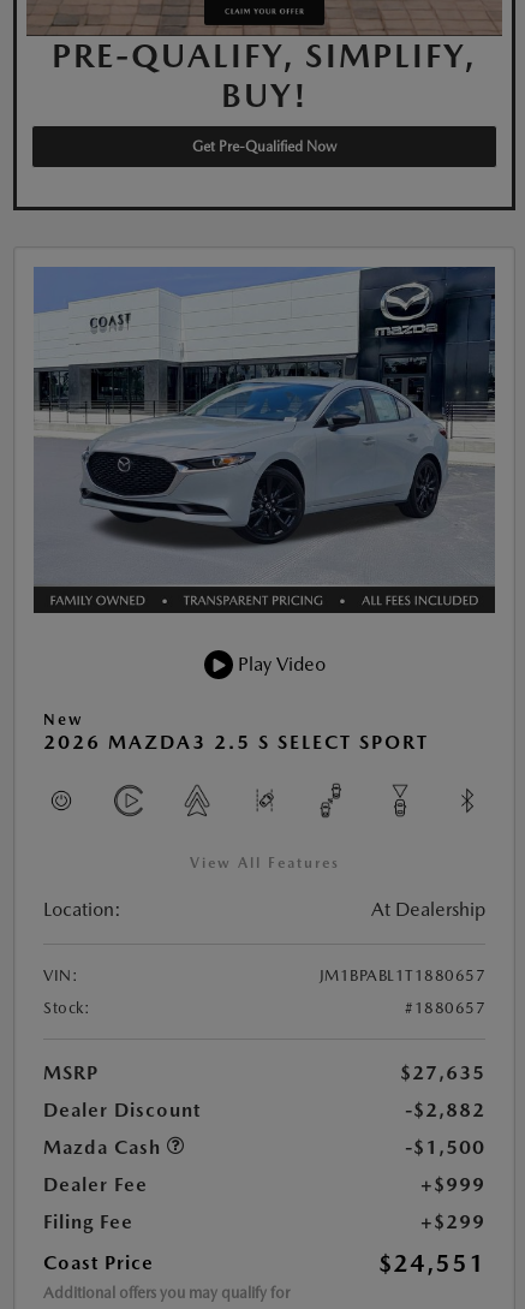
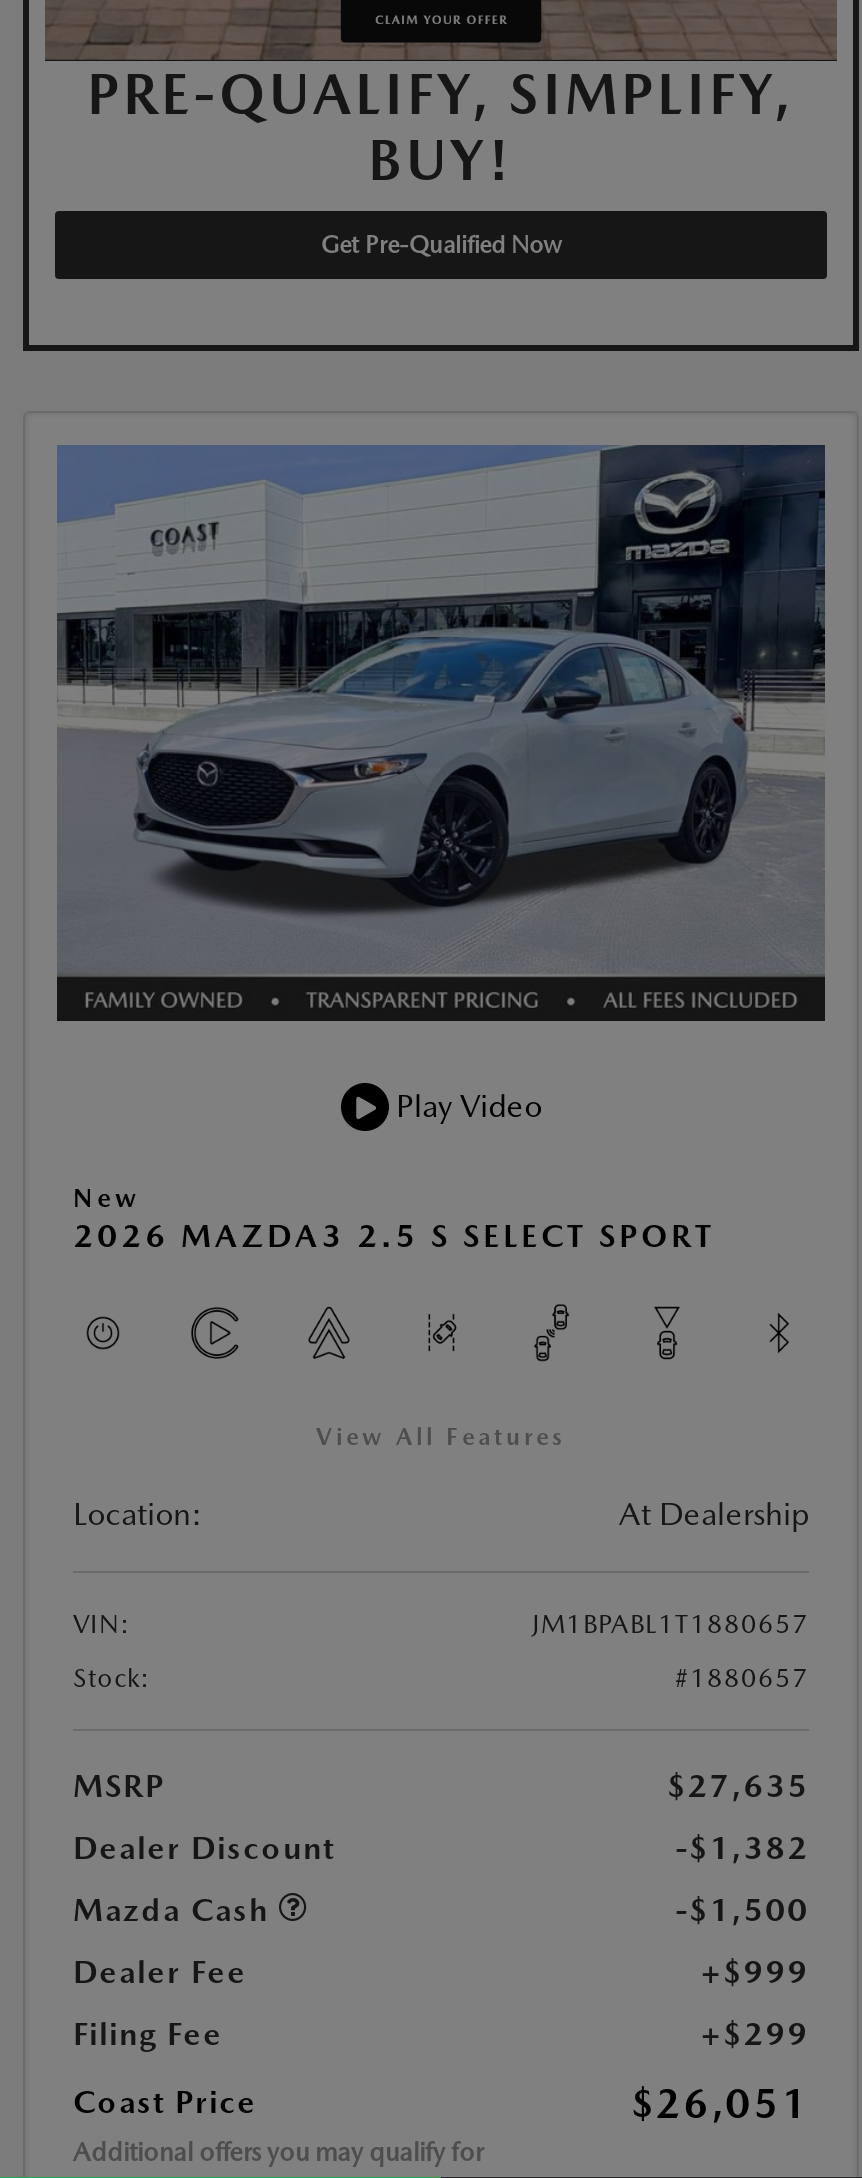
- -$2,882
+ -$1,382

- $24,551
+ $26,051
